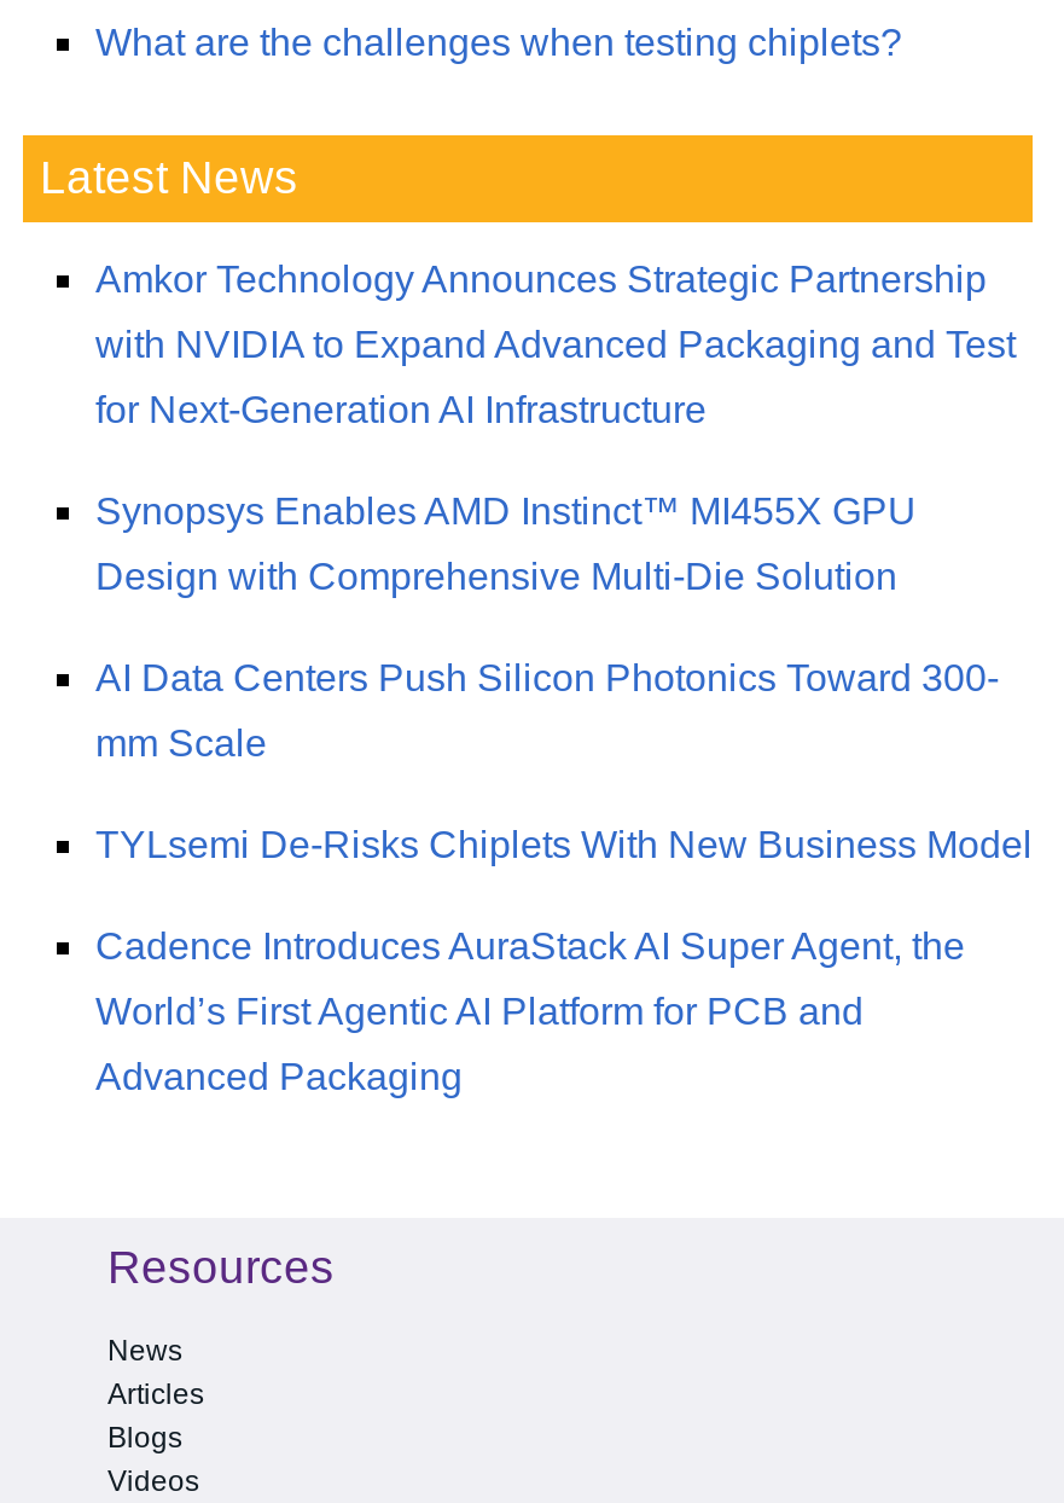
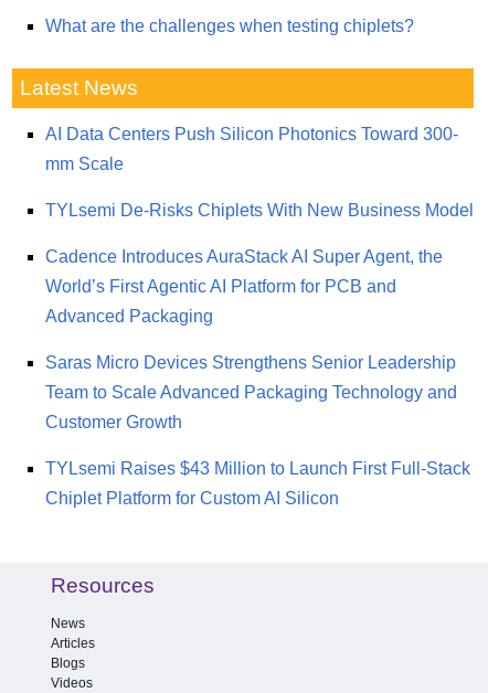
- Amkor Technology Announces Strategic Partnership
- with NVIDIA to Expand Advanced Packaging and Test
- for Next-Generation AI Infrastructure
- Synopsys Enables AMD Instinct™ MI455X GPU
- Design with Comprehensive Multi-Die Solution

moved up: AI Data Centers Push Silicon Photonics Toward 300- | mm Scale | TYLsemi De-Risks Chiplets With New Business Model | Cadence Introduces AuraStack AI Super Agent, the | World’s First Agentic AI Platform for PCB and | Advanced Packaging

+ Saras Micro Devices Strengthens Senior Leadership
+ Team to Scale Advanced Packaging Technology and
+ Customer Growth
+ TYLsemi Raises $43 Million to Launch First Full-Stack
+ Chiplet Platform for Custom AI Silicon
